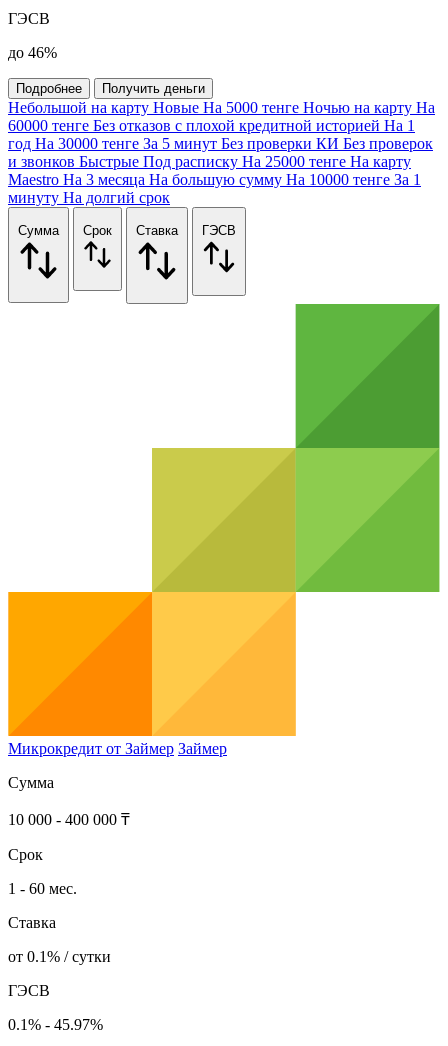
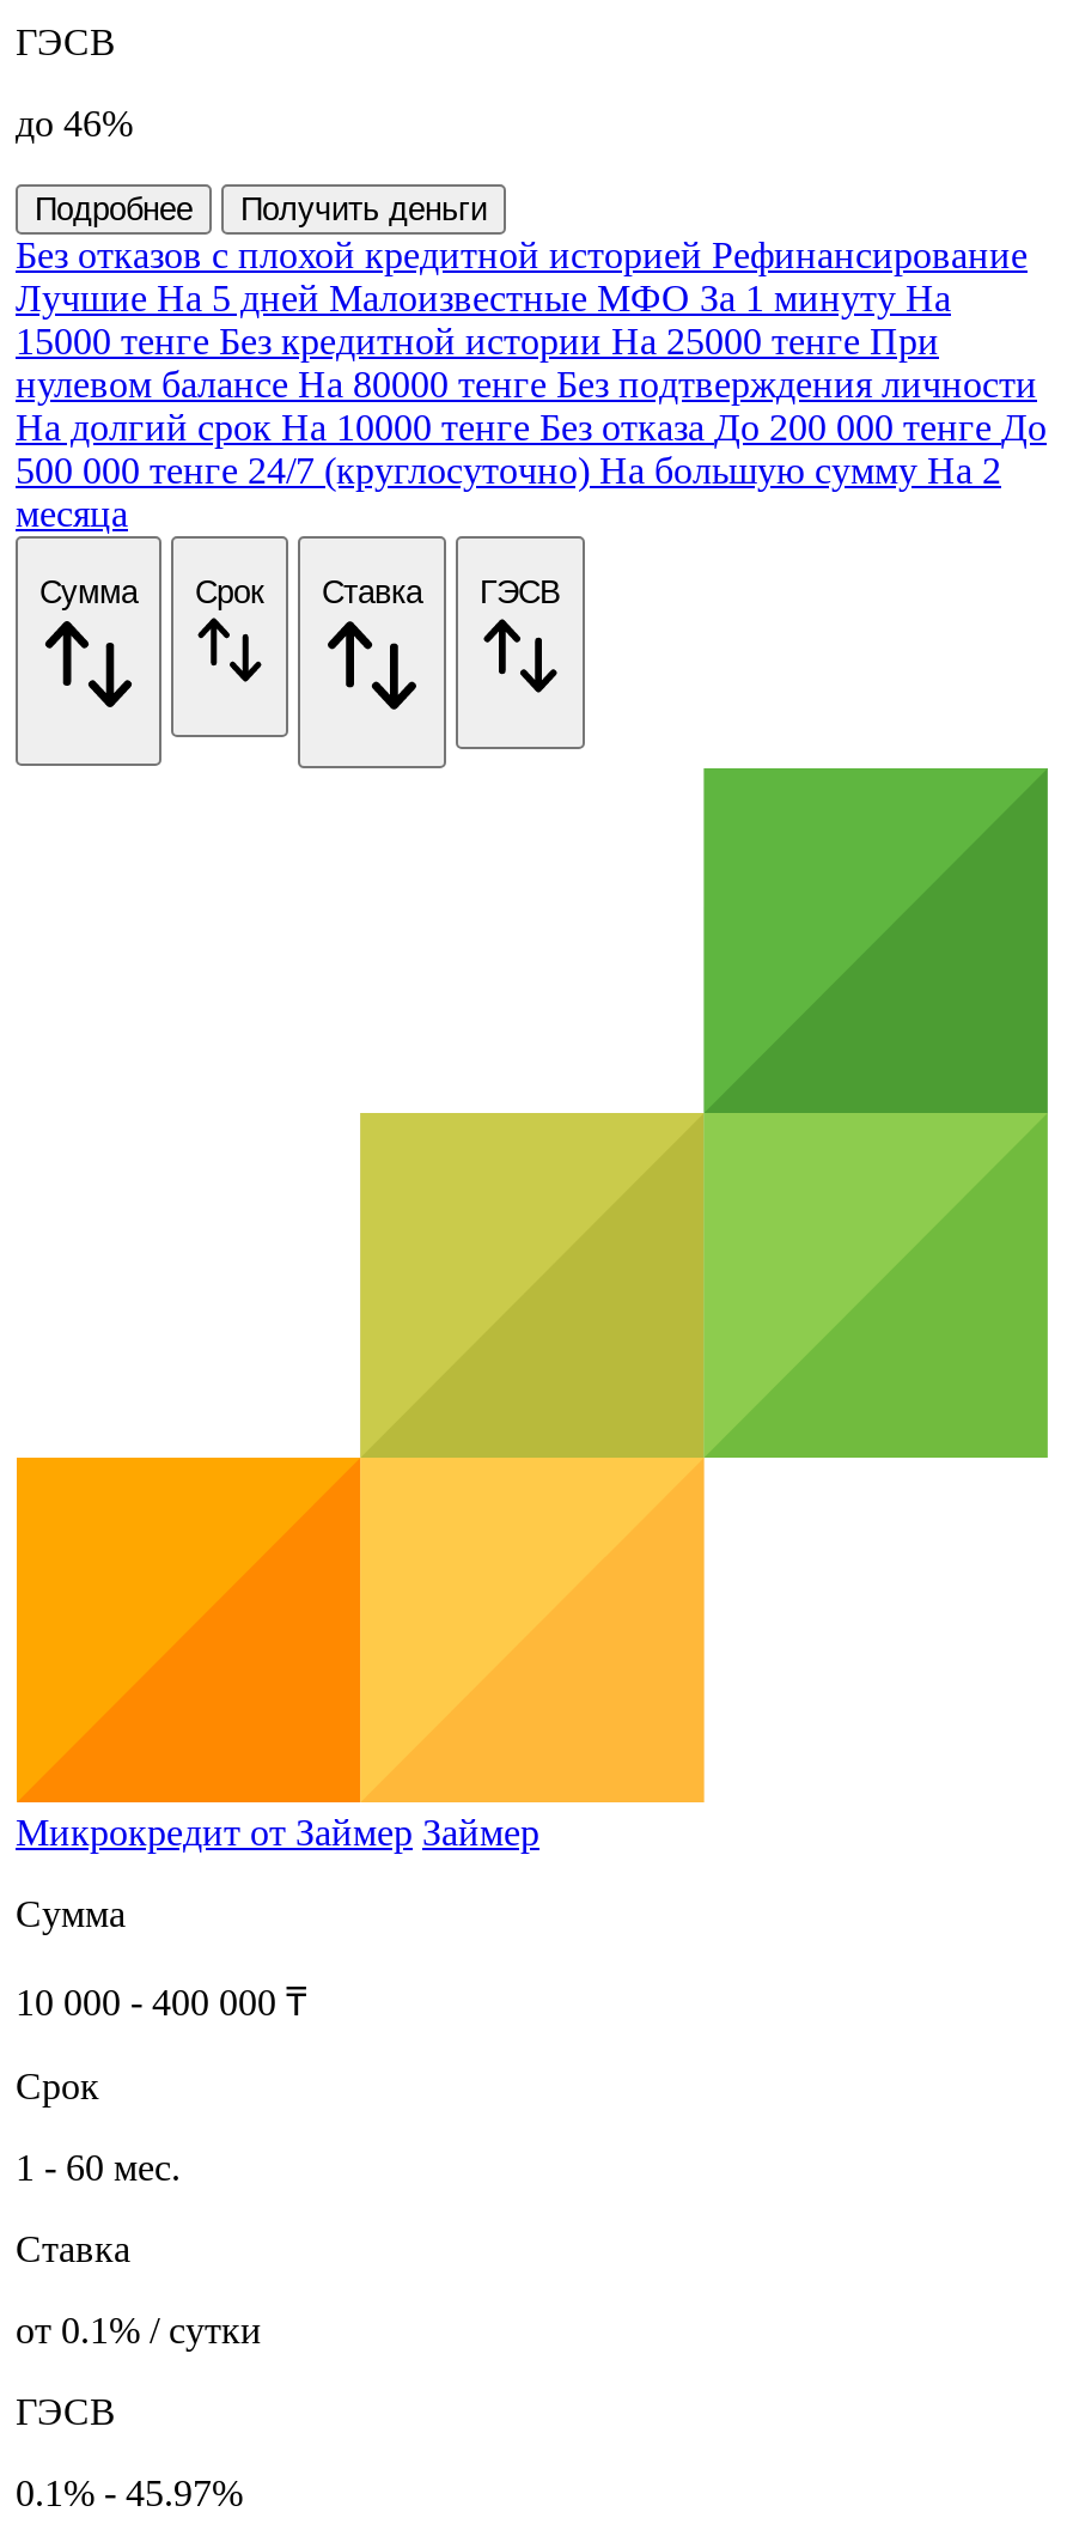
- Небольшой на картуНовыеНа 5000 тенге Ночью на карту На
- 60000 тенге Без отказов с плохой кредитной историей На 1
- год На 30000 тенге За 5 минут Без проверки КИ Без проверок
- и звонков Быстрые Под расписку На 25000 тенге На карту
- Maestro На 3 месяца На большую сумму На 10000 тенге За 1
- минуту На долгий срок
+ Без отказов с плохой кредитной историей Рефинансирование
+ Лучшие На 5 дней Малоизвестные МФО За 1 минутуНа
+ 15000 тенге Без кредитной истории На 25000 тенге При
+ нулевом балансе На 80000 тенге Без подтверждения личности
+ На долгий срок На 10000 тенге Без отказа До 200 000 тенге До
+ 500 000 тенге 24/7 (круглосуточно) На большую сумму На 2
+ месяца
